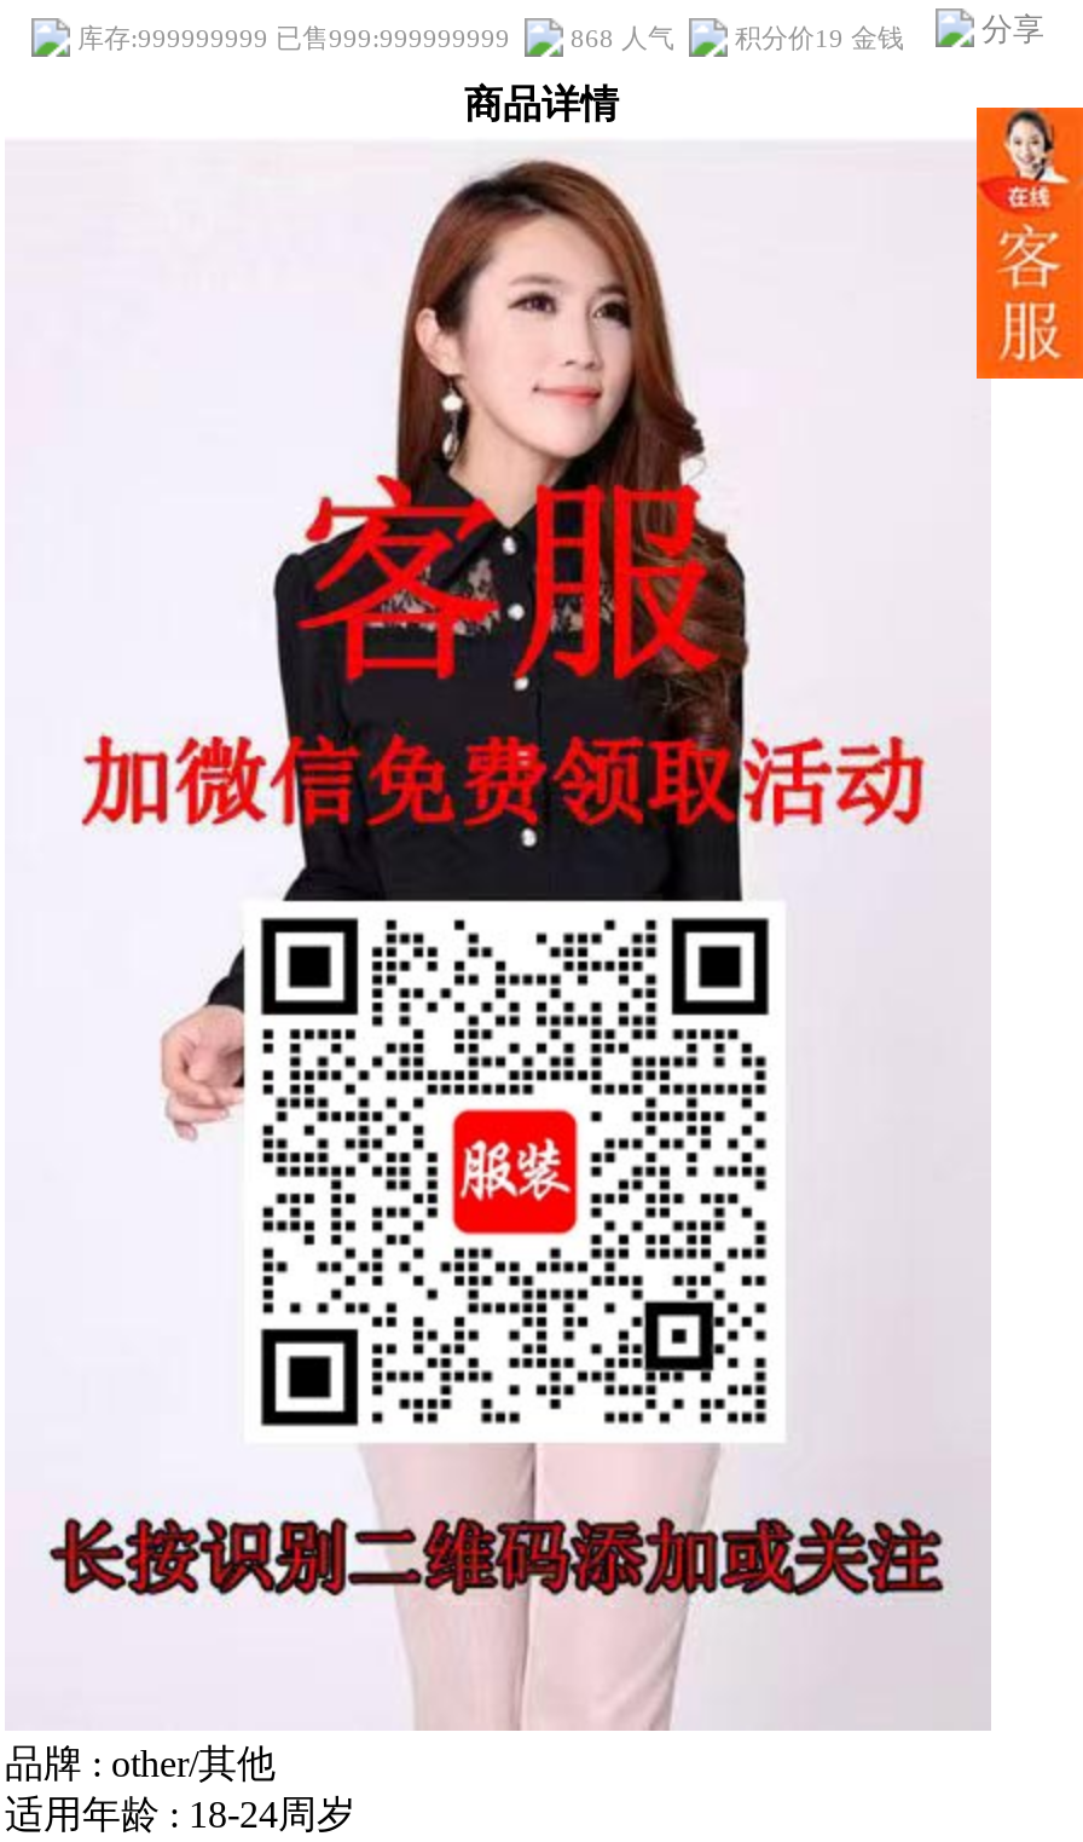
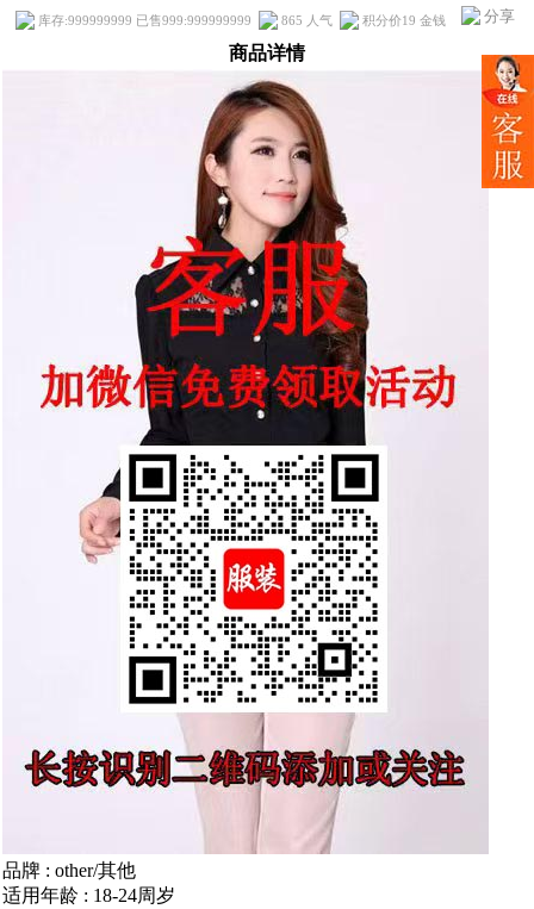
- 库存:999999999 已售999:999999999 868 人气 积分价19 金钱
+ 库存:999999999 已售999:999999999 865 人气 积分价19 金钱
